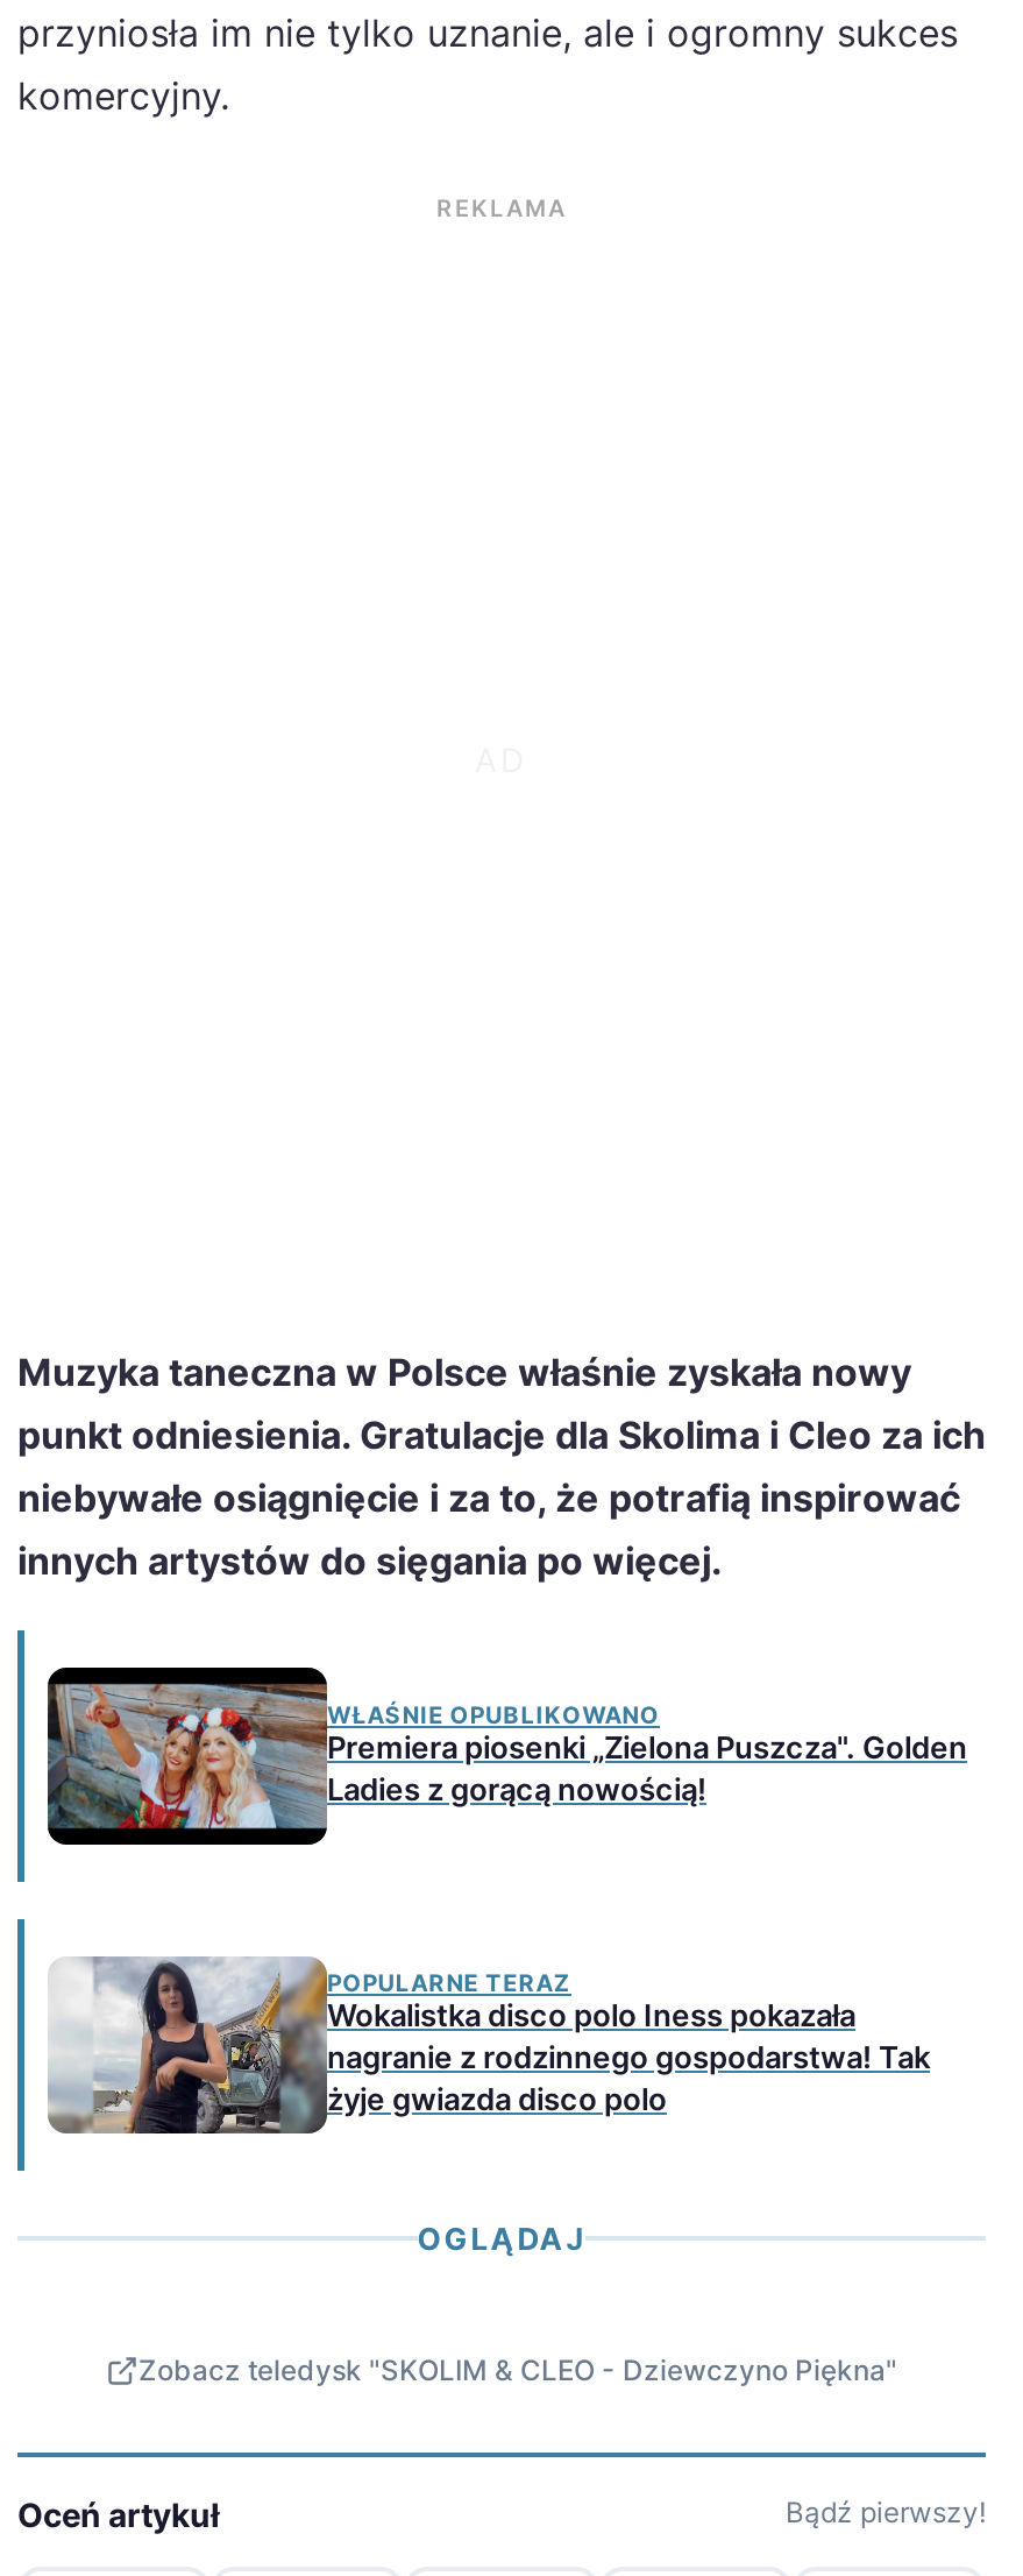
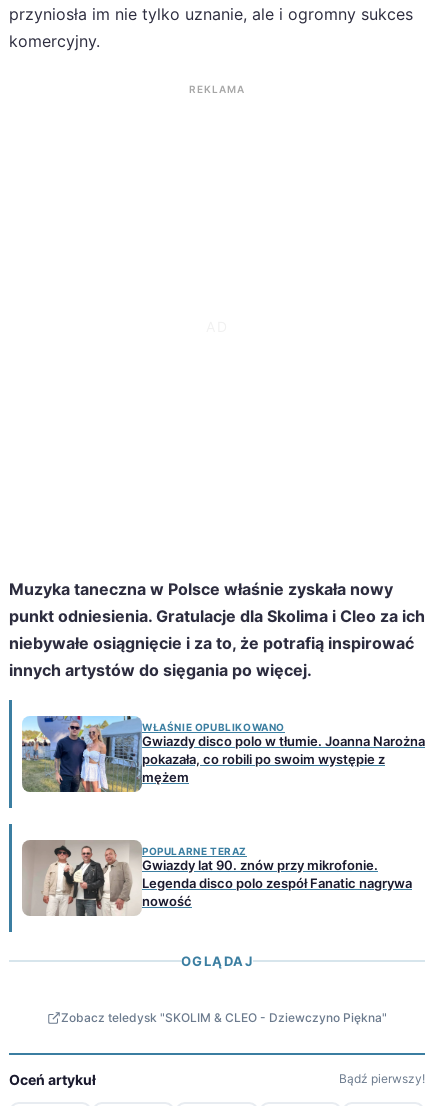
- [image]
- Premiera piosenki „Zielona Puszcza". Golden
- Ladies z gorącą nowością!
+ [image]
+ Gwiazdy disco polo w tłumie. Joanna Narożna
+ pokazała, co robili po swoim występie z
+ mężem

- [image]
- Wokalistka disco polo Iness pokazała
- nagranie z rodzinnego gospodarstwa! Tak
- żyje gwiazda disco polo
+ [image]
+ Gwiazdy lat 90. znów przy mikrofonie.
+ Legenda disco polo zespół Fanatic nagrywa
+ nowość
